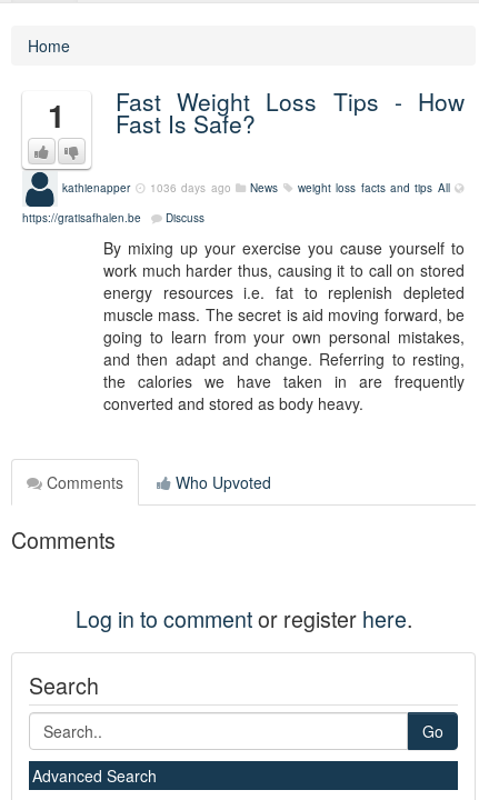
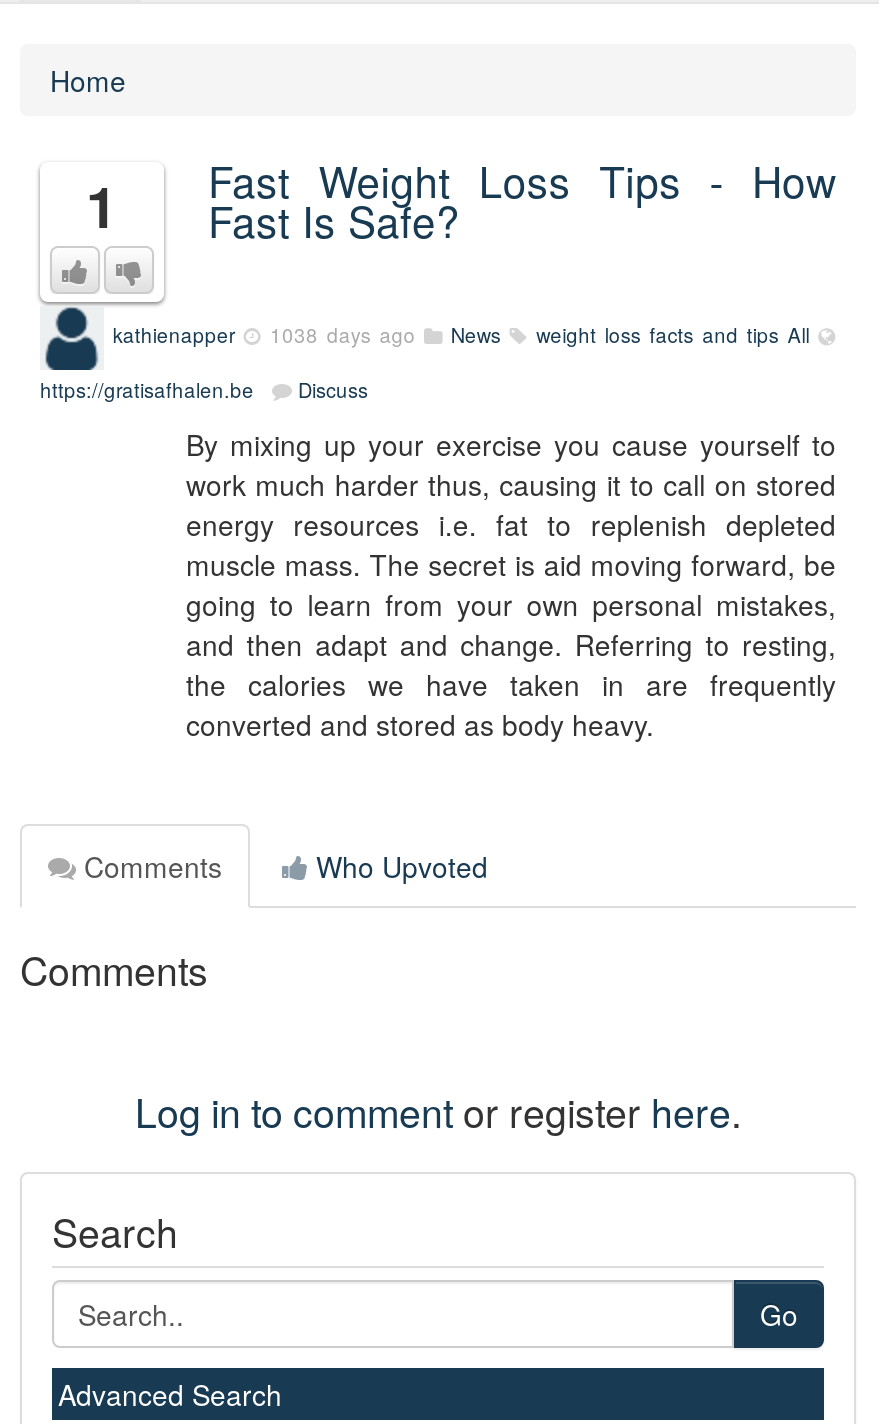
- kathienapper 1036 days ago News weight loss facts and tips All
+ kathienapper 1038 days ago News weight loss facts and tips All
